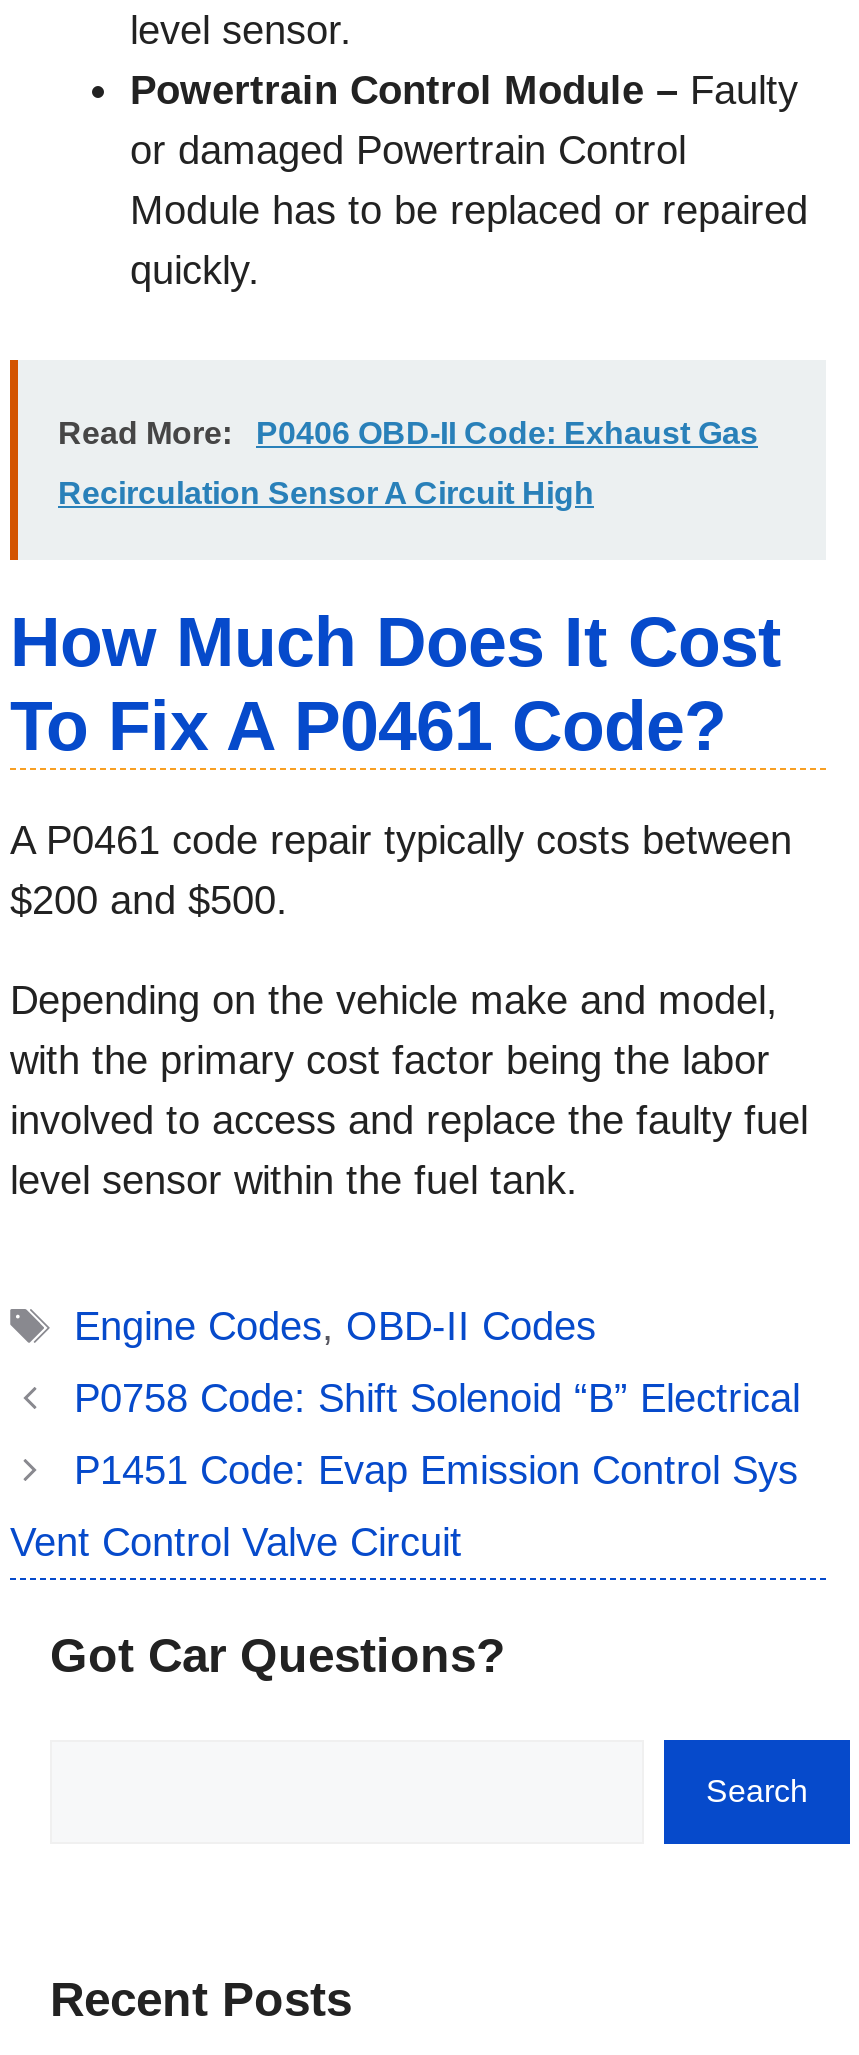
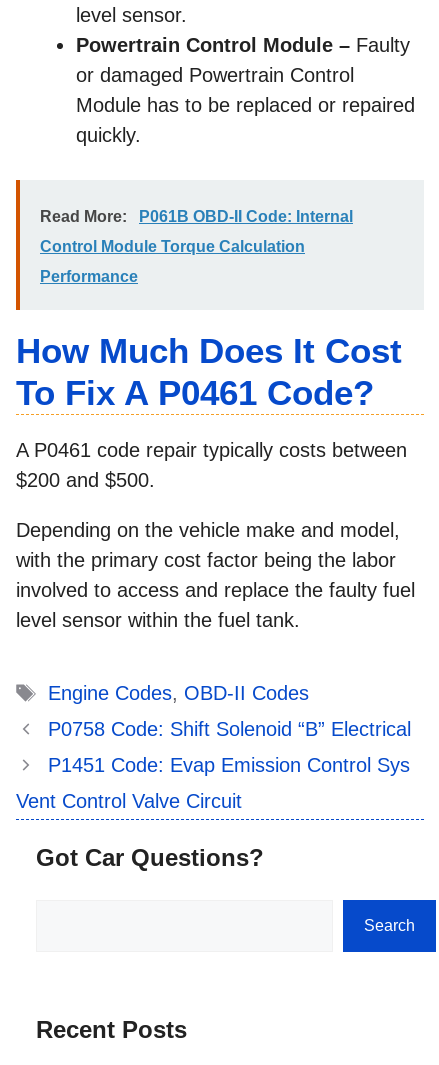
- P0406 OBD-II Code: Exhaust Gas
- Recirculation Sensor A Circuit High
+ P061B OBD-II Code: Internal
+ Control Module Torque Calculation
+ Performance
